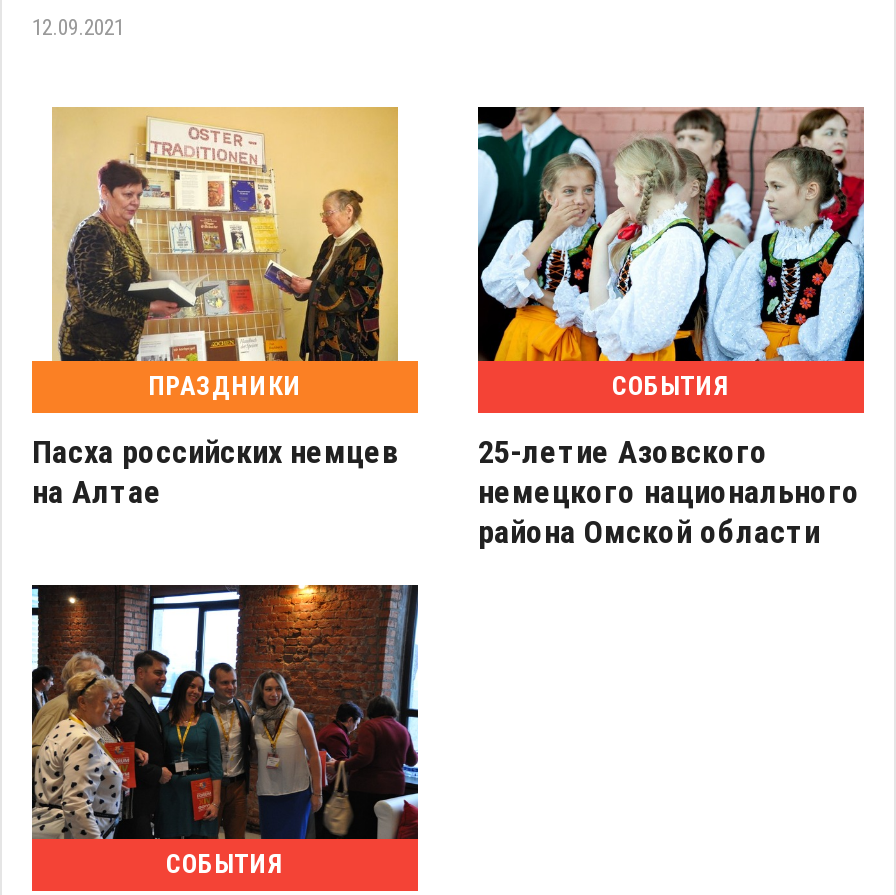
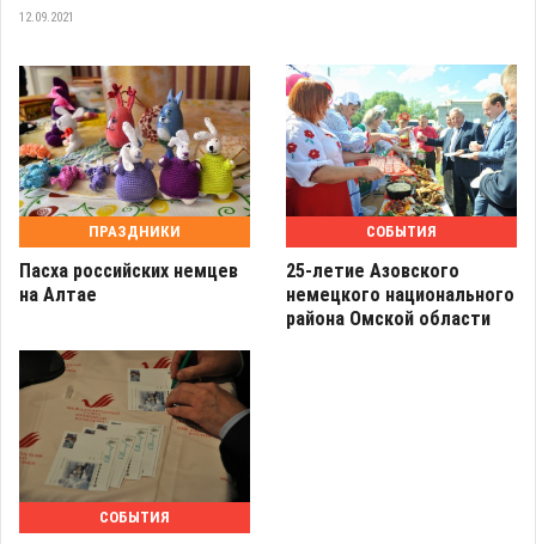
- [image]
+ [image]

- [image]
+ [image]

- [image]
+ [image]
